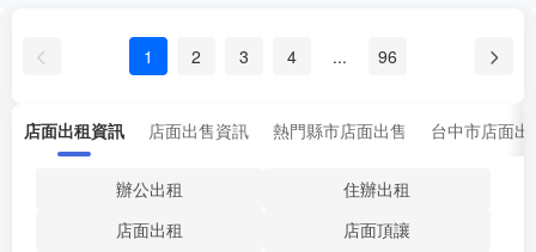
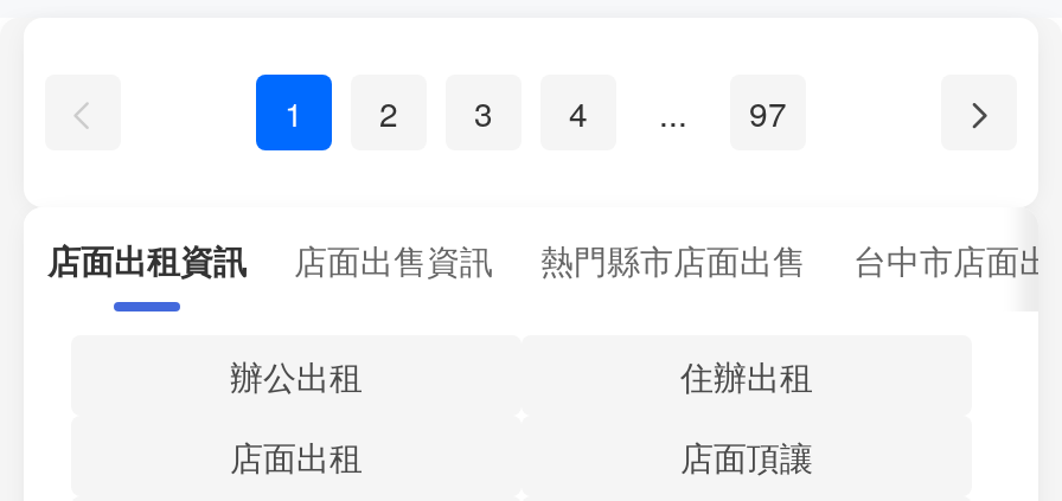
- 96
+ 97
